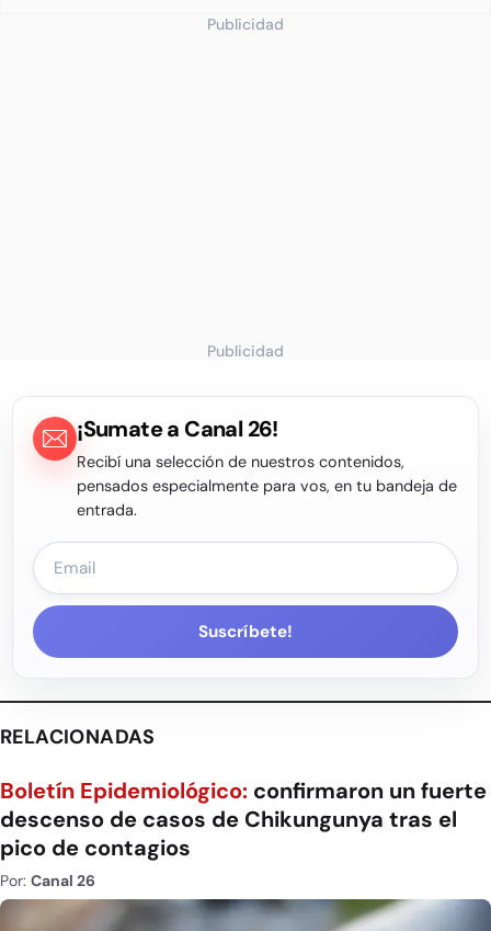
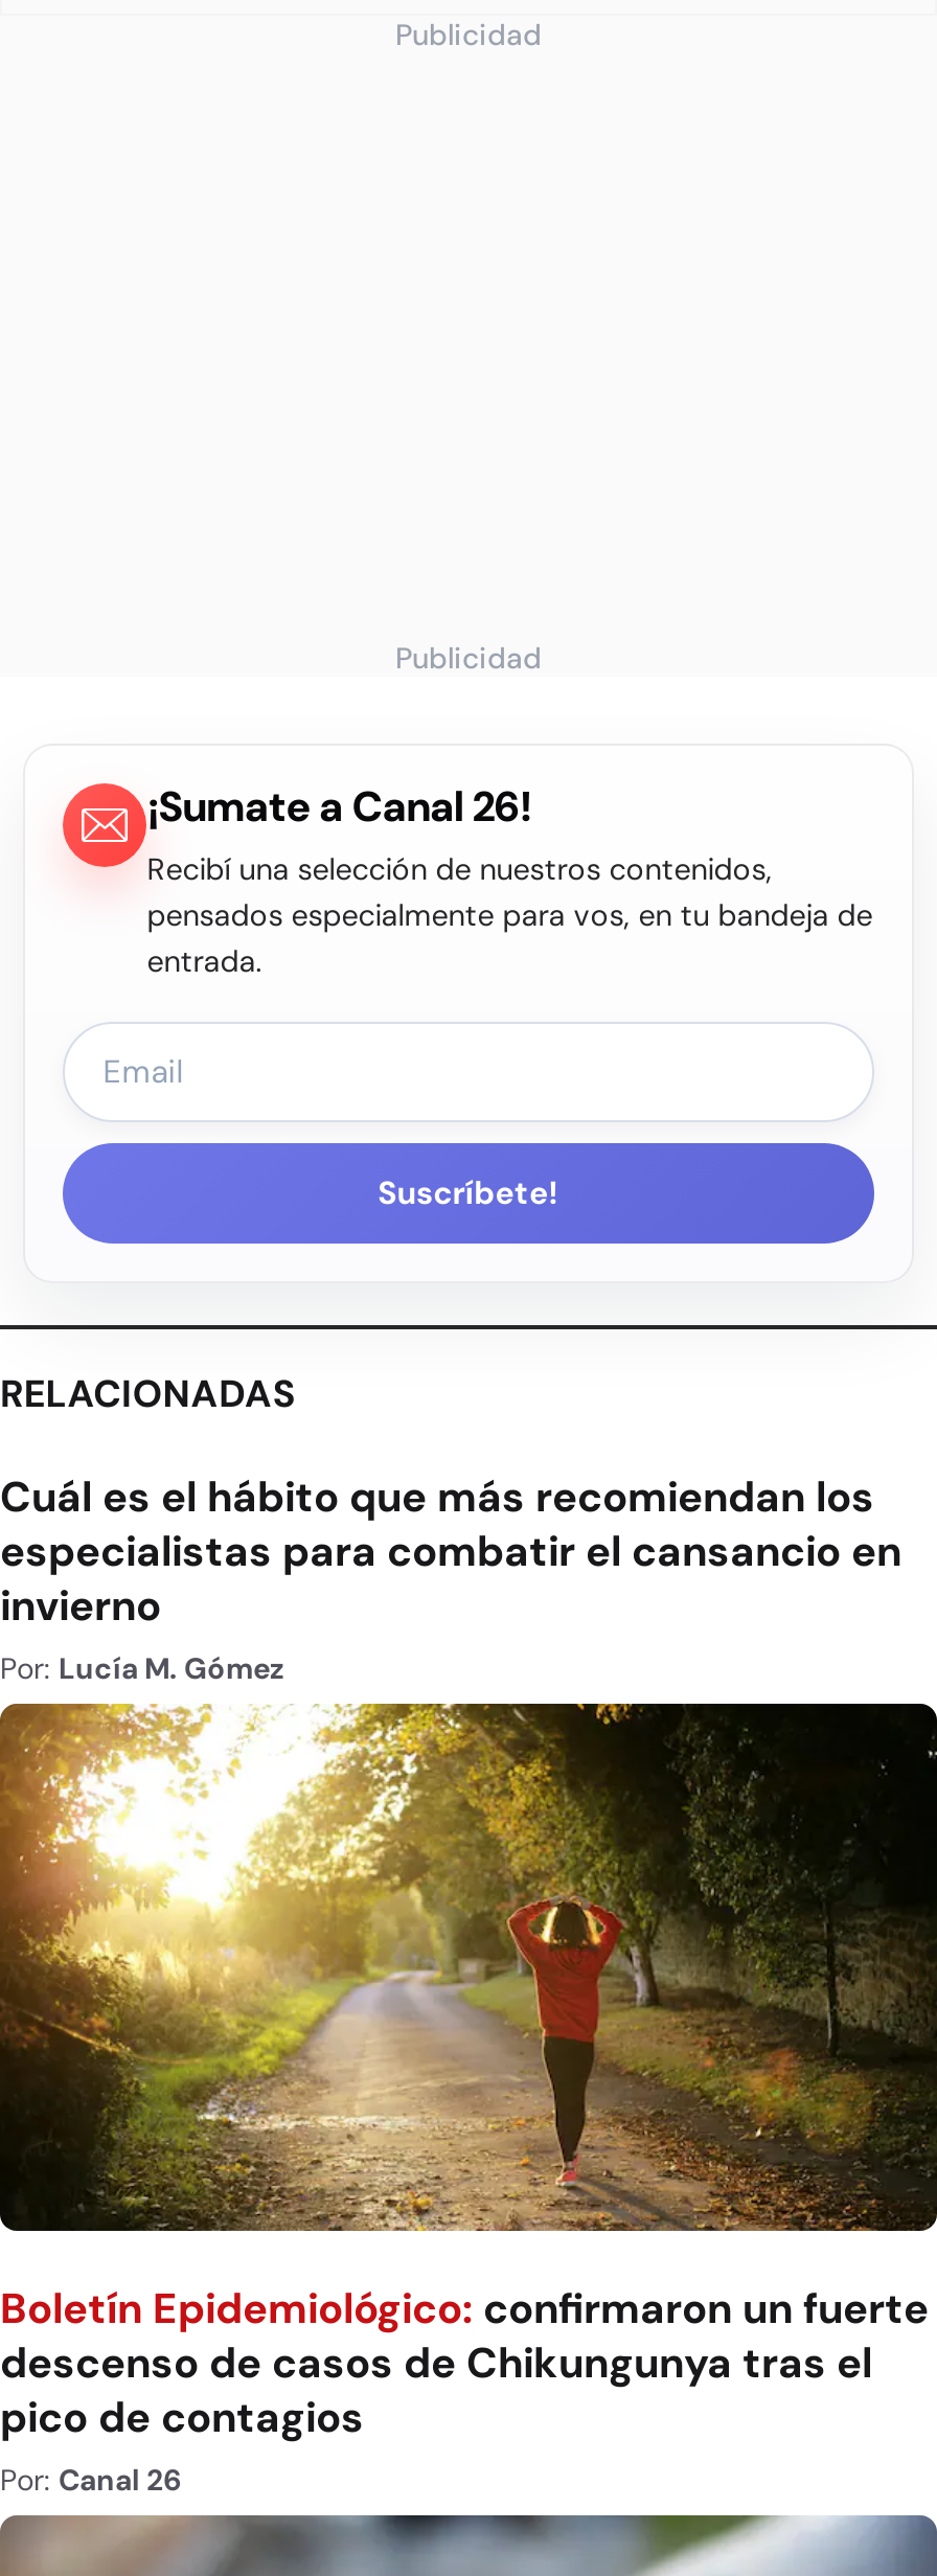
+ Cuál es el hábito que más recomiendan los
+ especialistas para combatir el cansancio en
+ invierno
+ Por: Lucía M. Gómez

+ [image]
